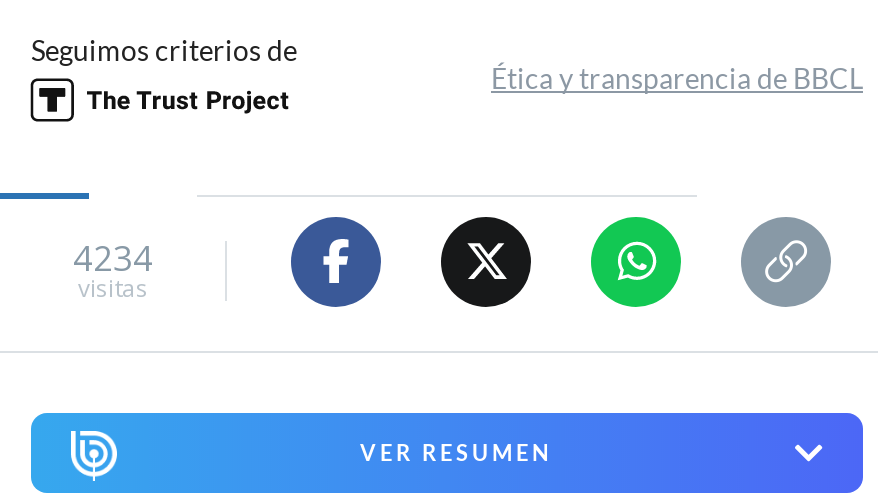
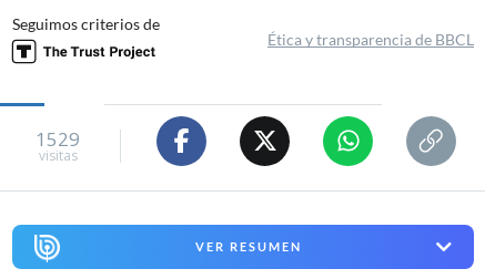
- 4234
+ 1529
